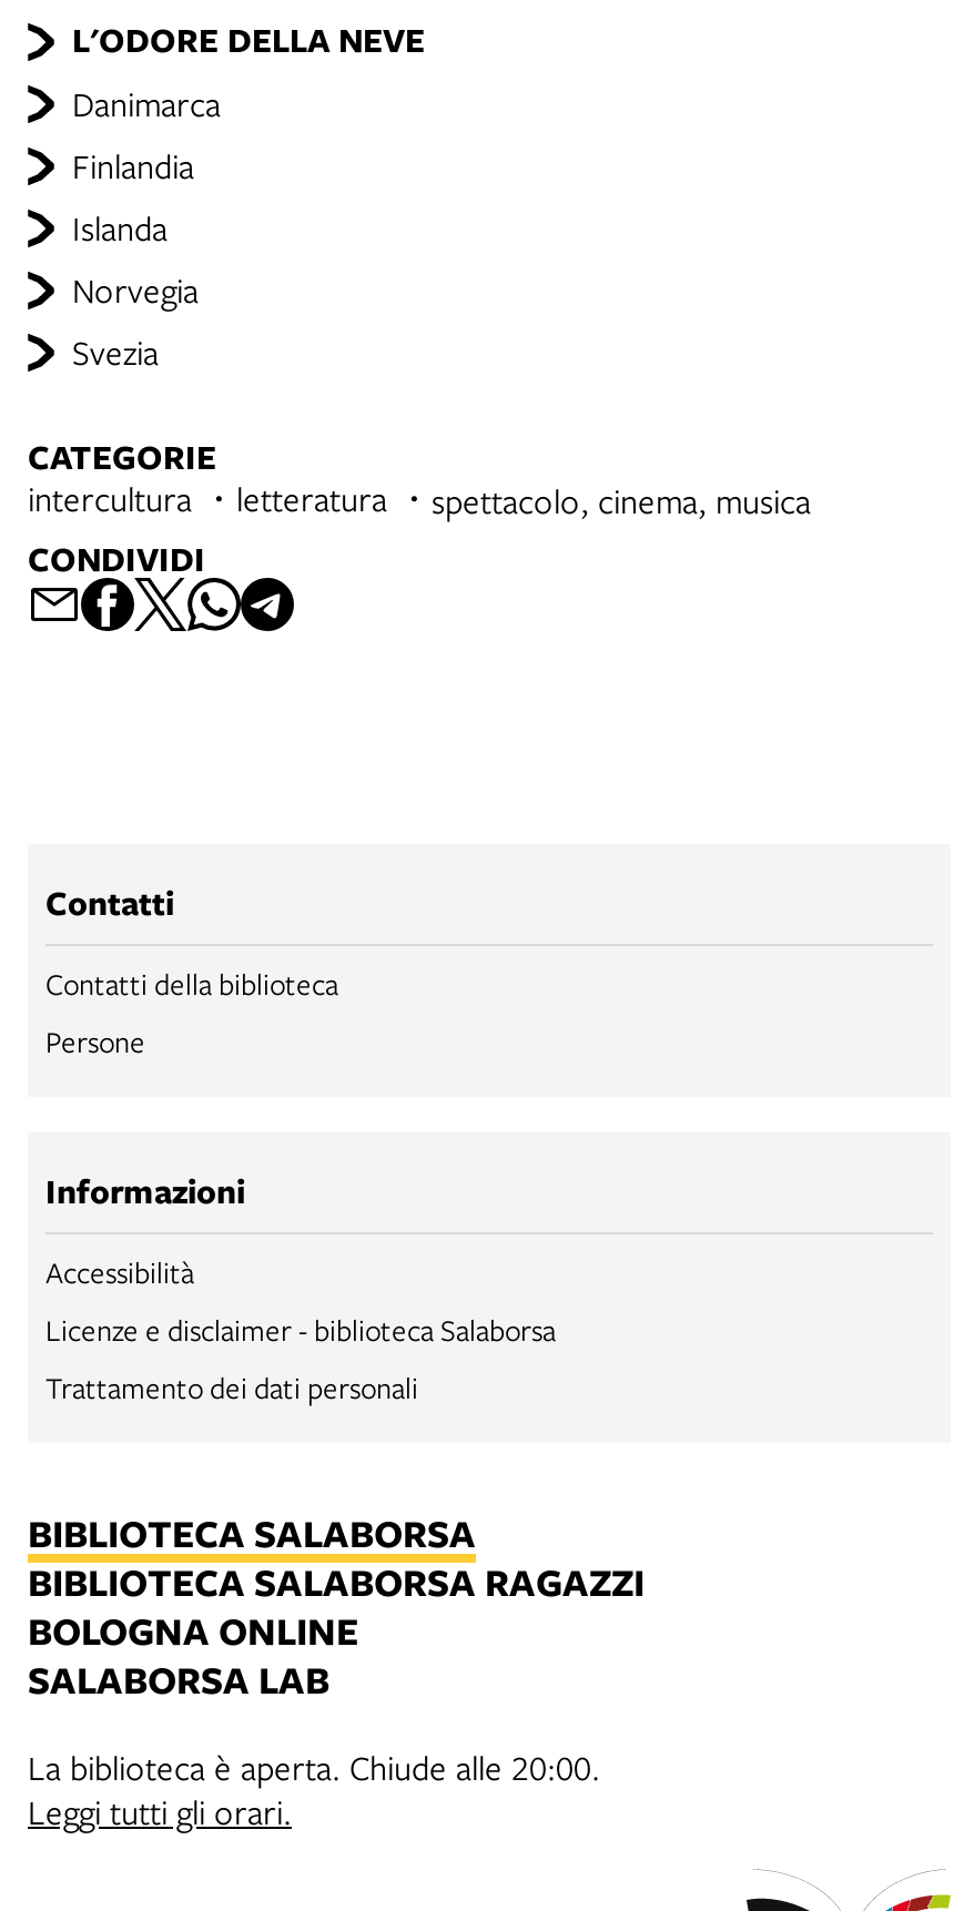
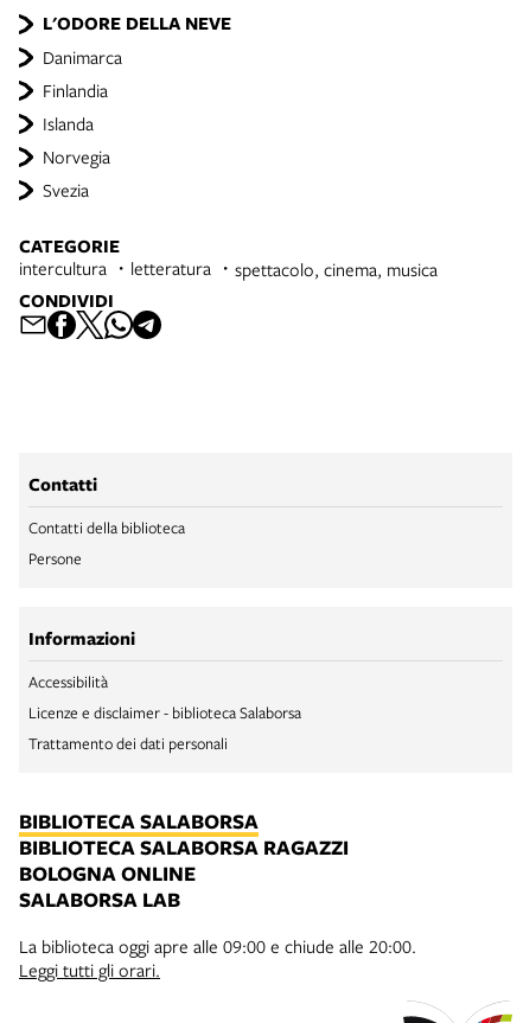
- La biblioteca è aperta. Chiude alle 20:00.
+ La biblioteca oggi apre alle 09:00 e chiude alle 20:00.
